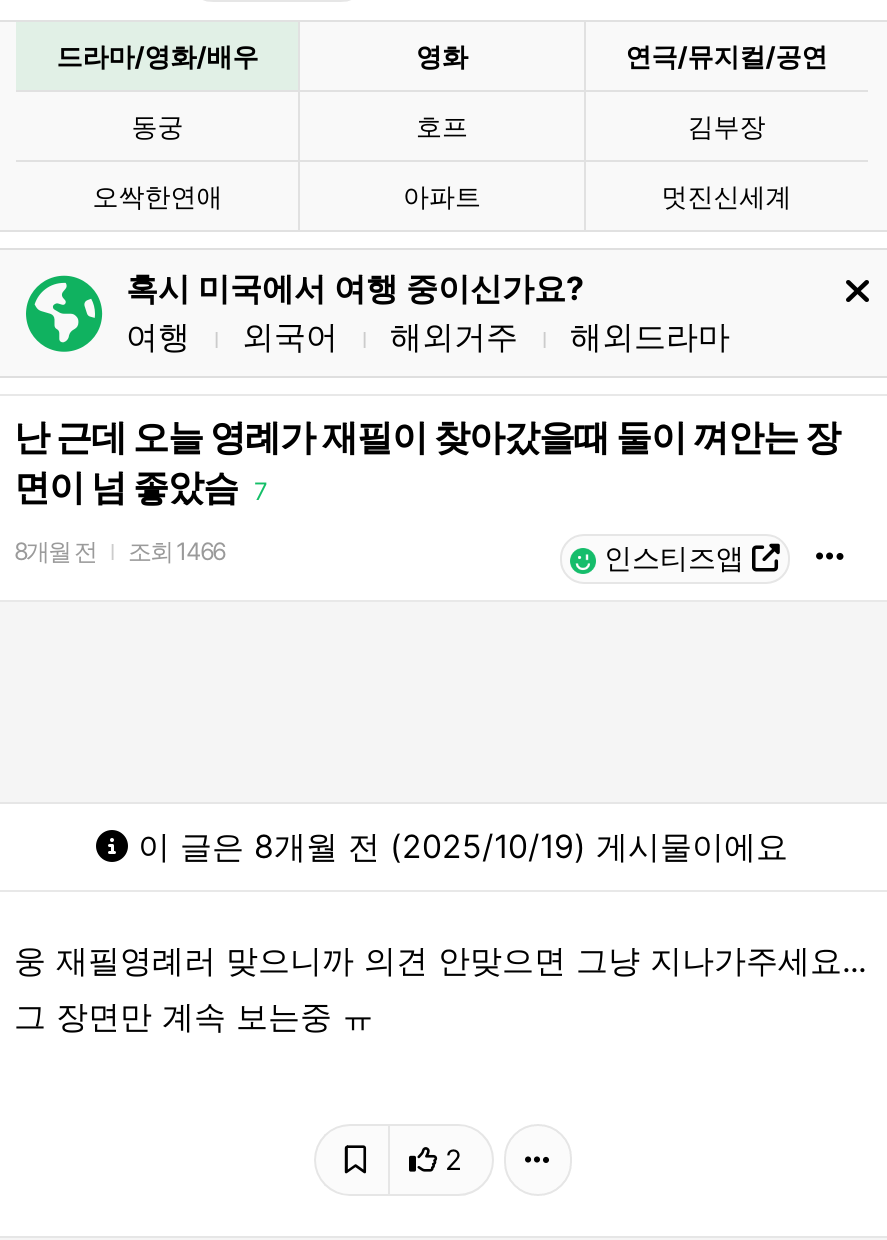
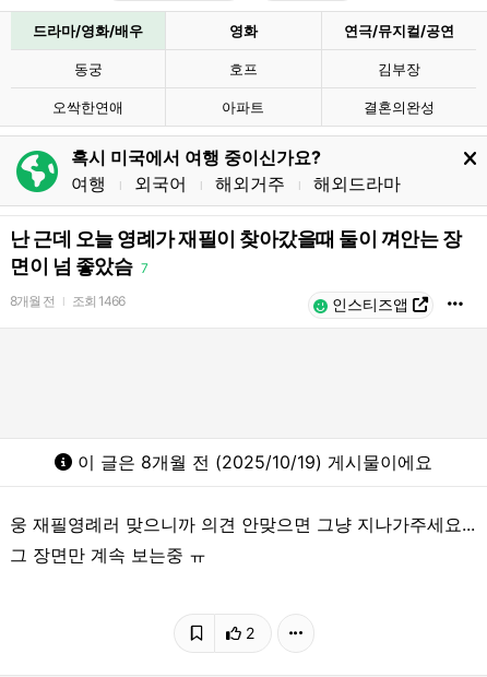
- 멋진신세계
+ 결혼의완성
